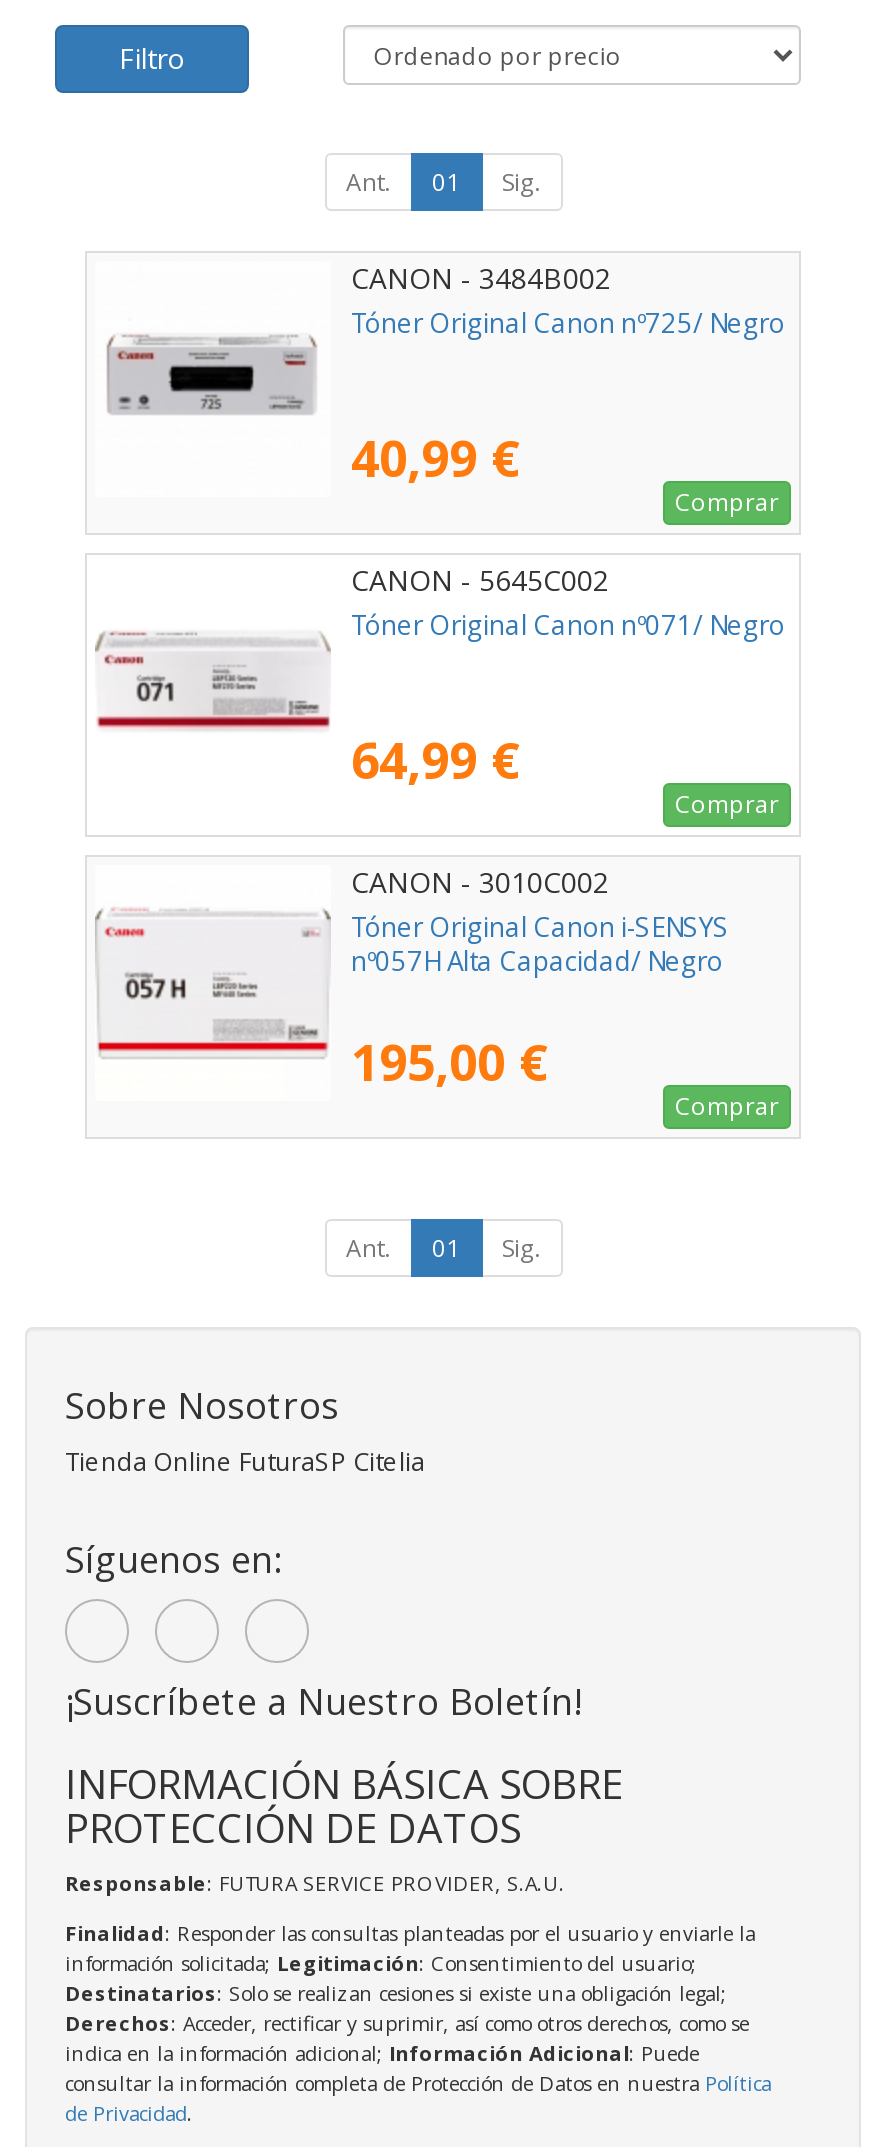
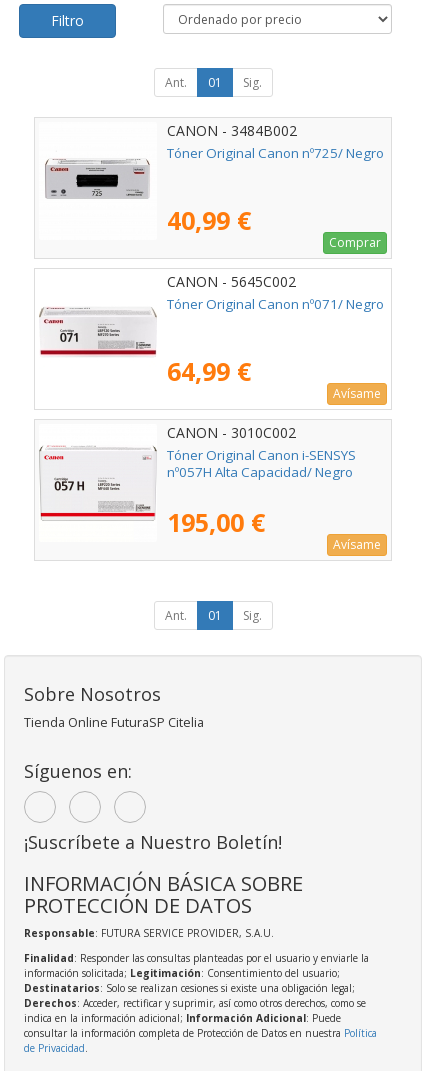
- Comprar
+ Avísame

- Comprar
+ Avísame
